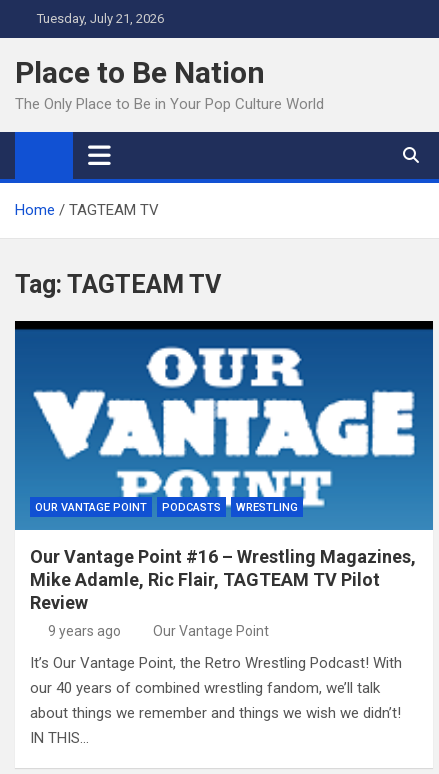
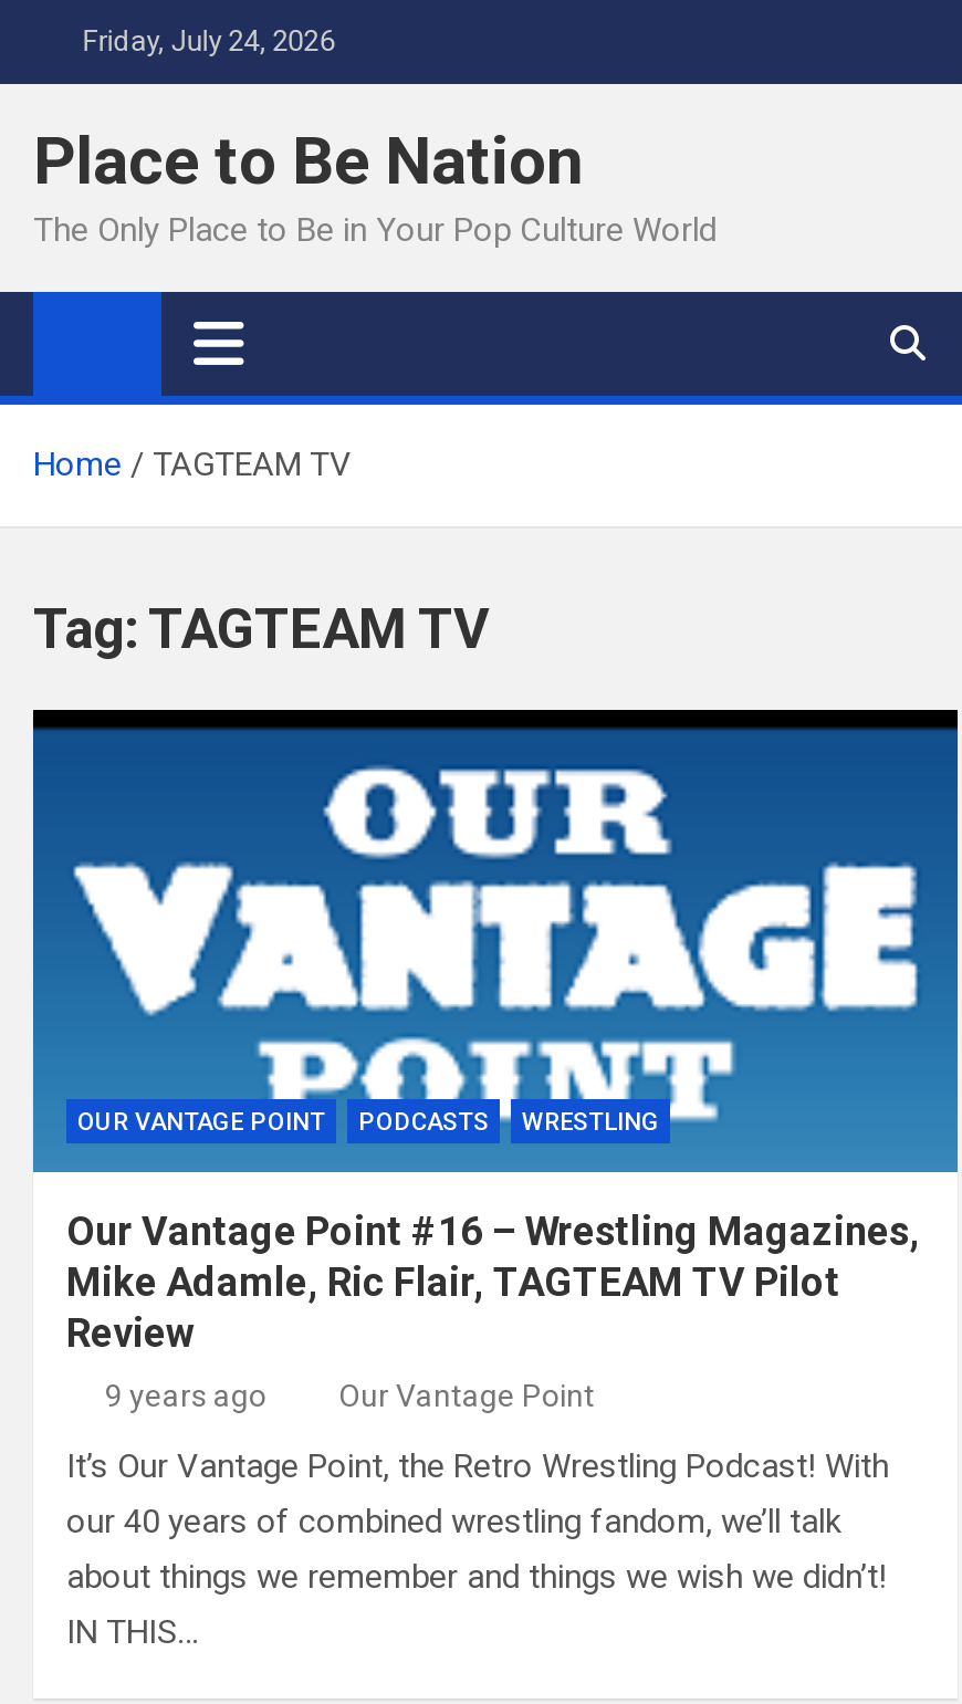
- Tuesday, July 21, 2026
+ Friday, July 24, 2026
